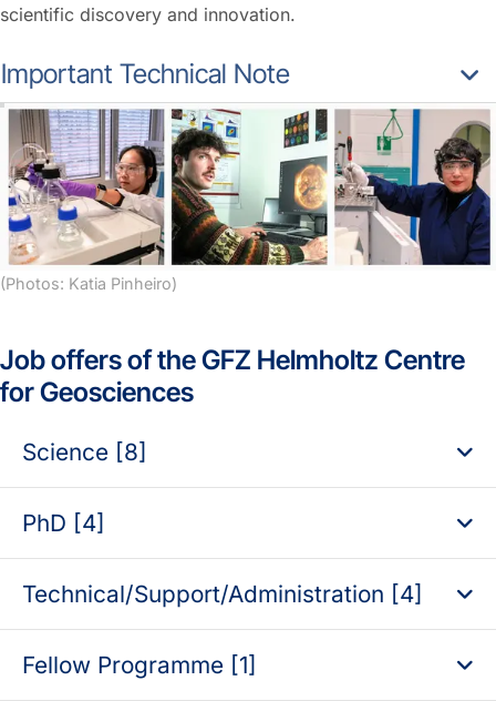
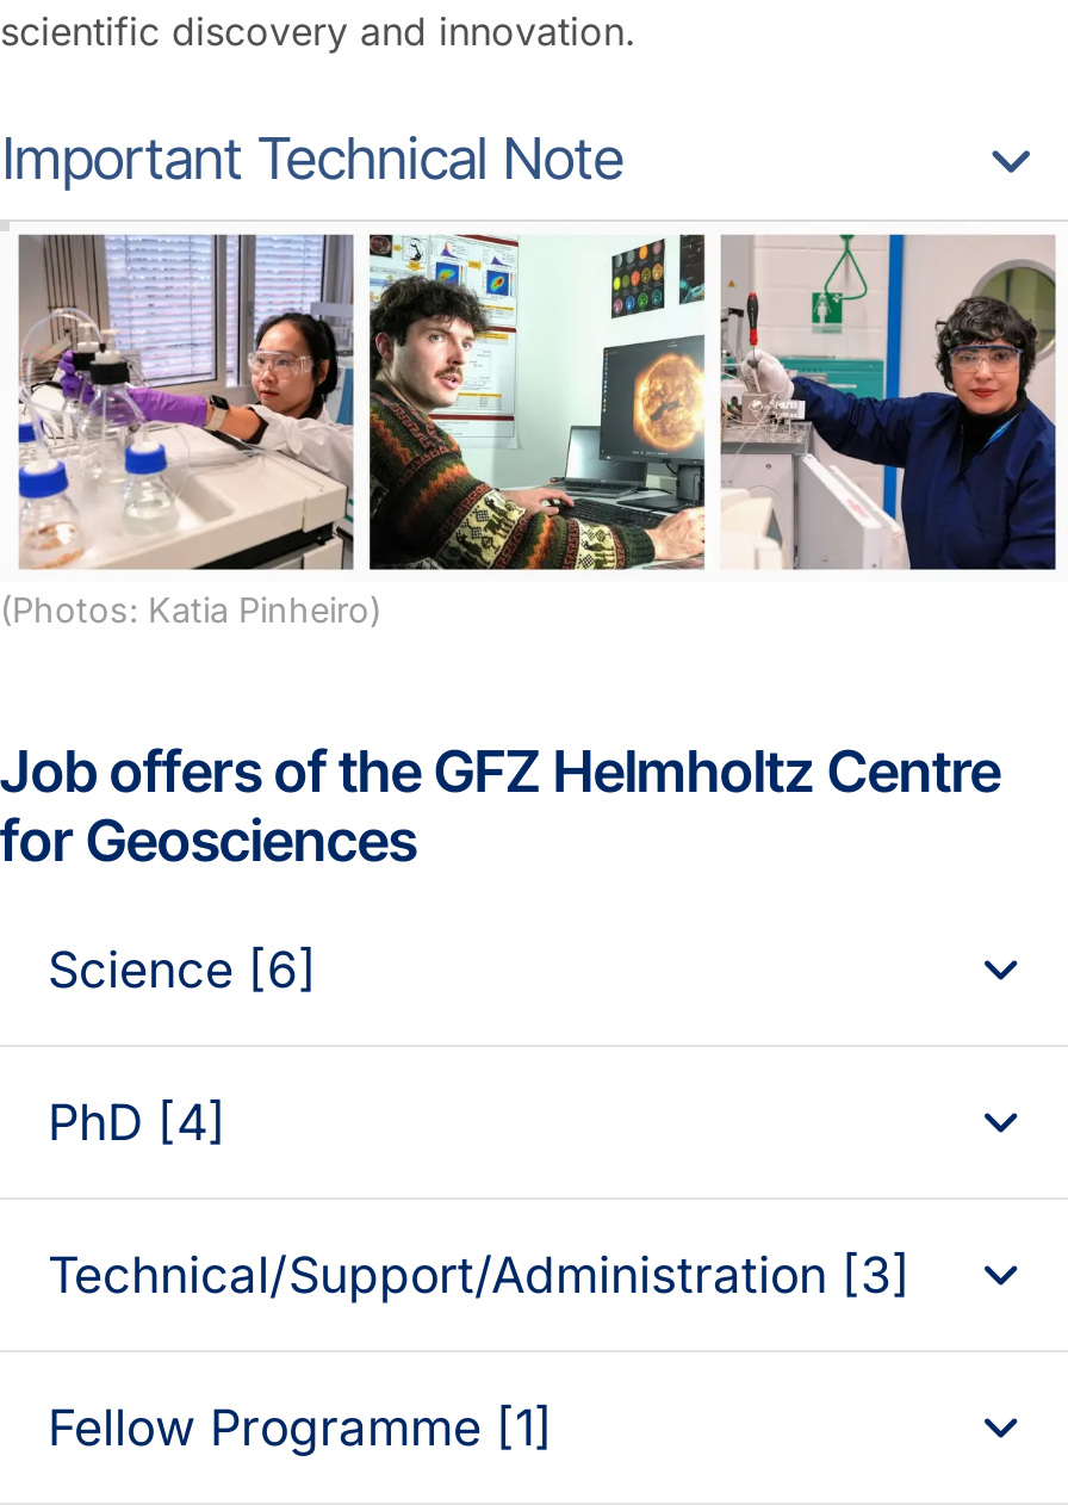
- Science [8]
+ Science [6]

- Technical/Support/Administration [4]
+ Technical/Support/Administration [3]
